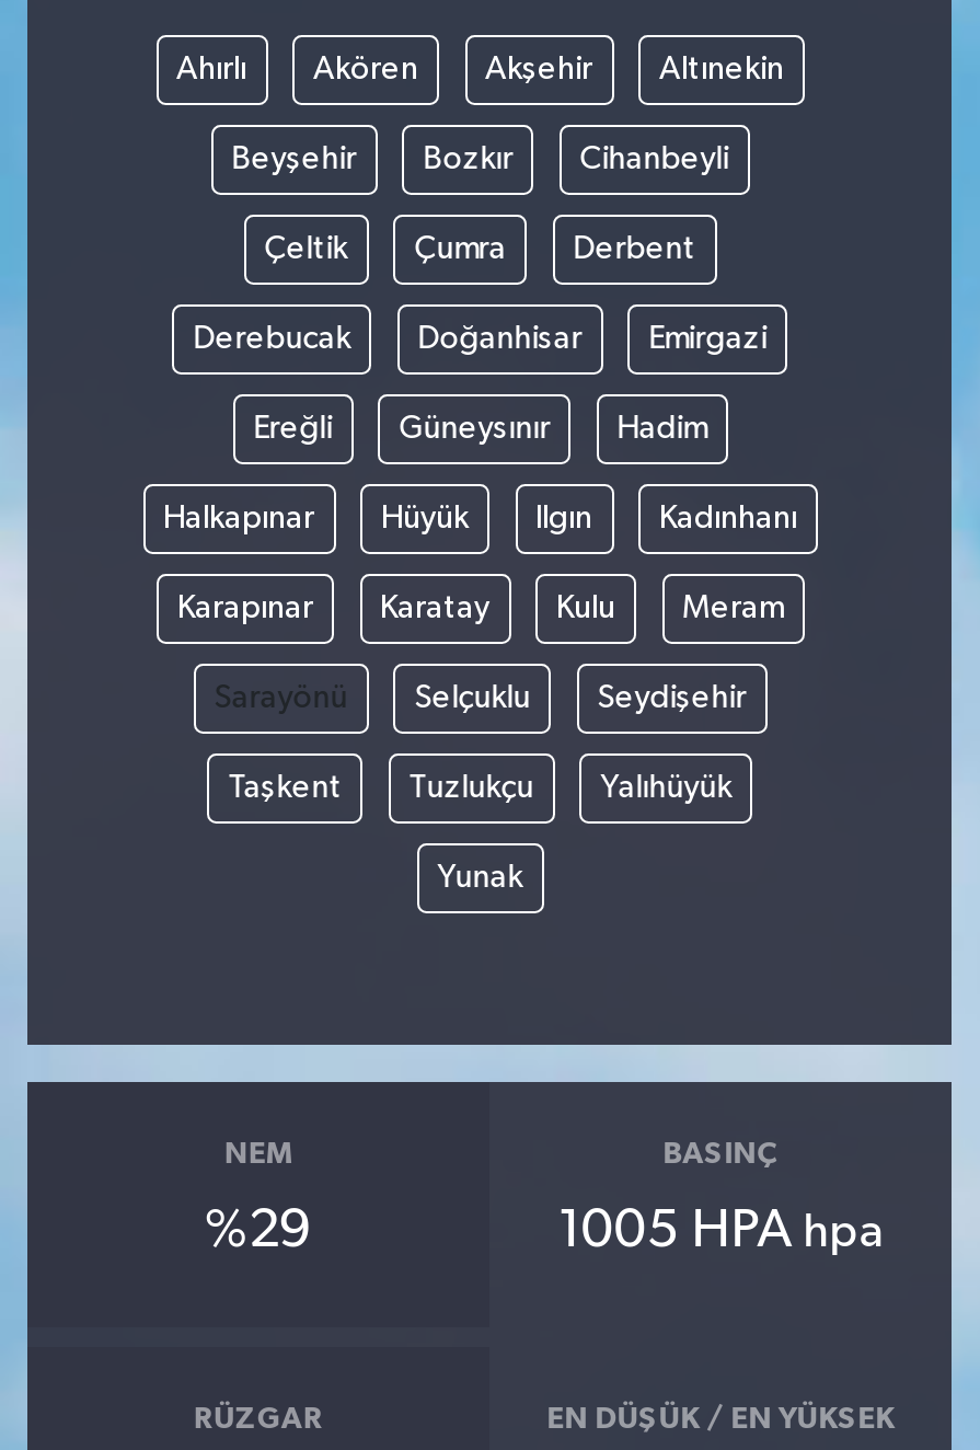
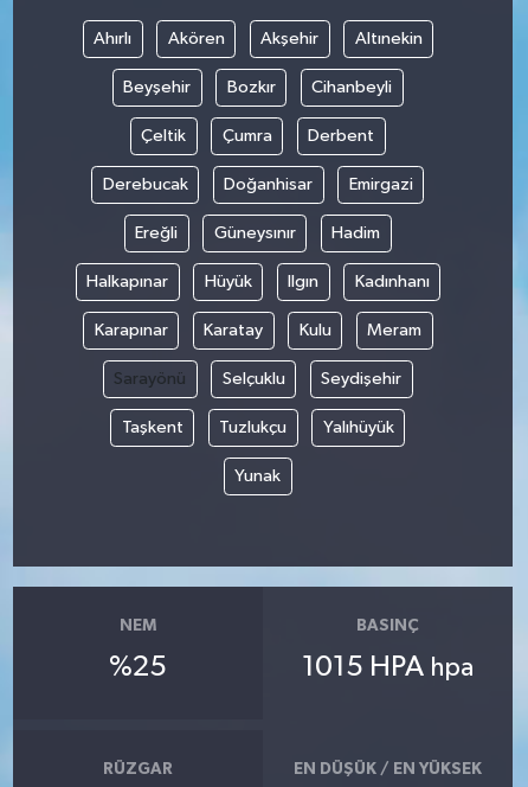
- %29
+ %25

- 1005 HPA hpa
+ 1015 HPA hpa
